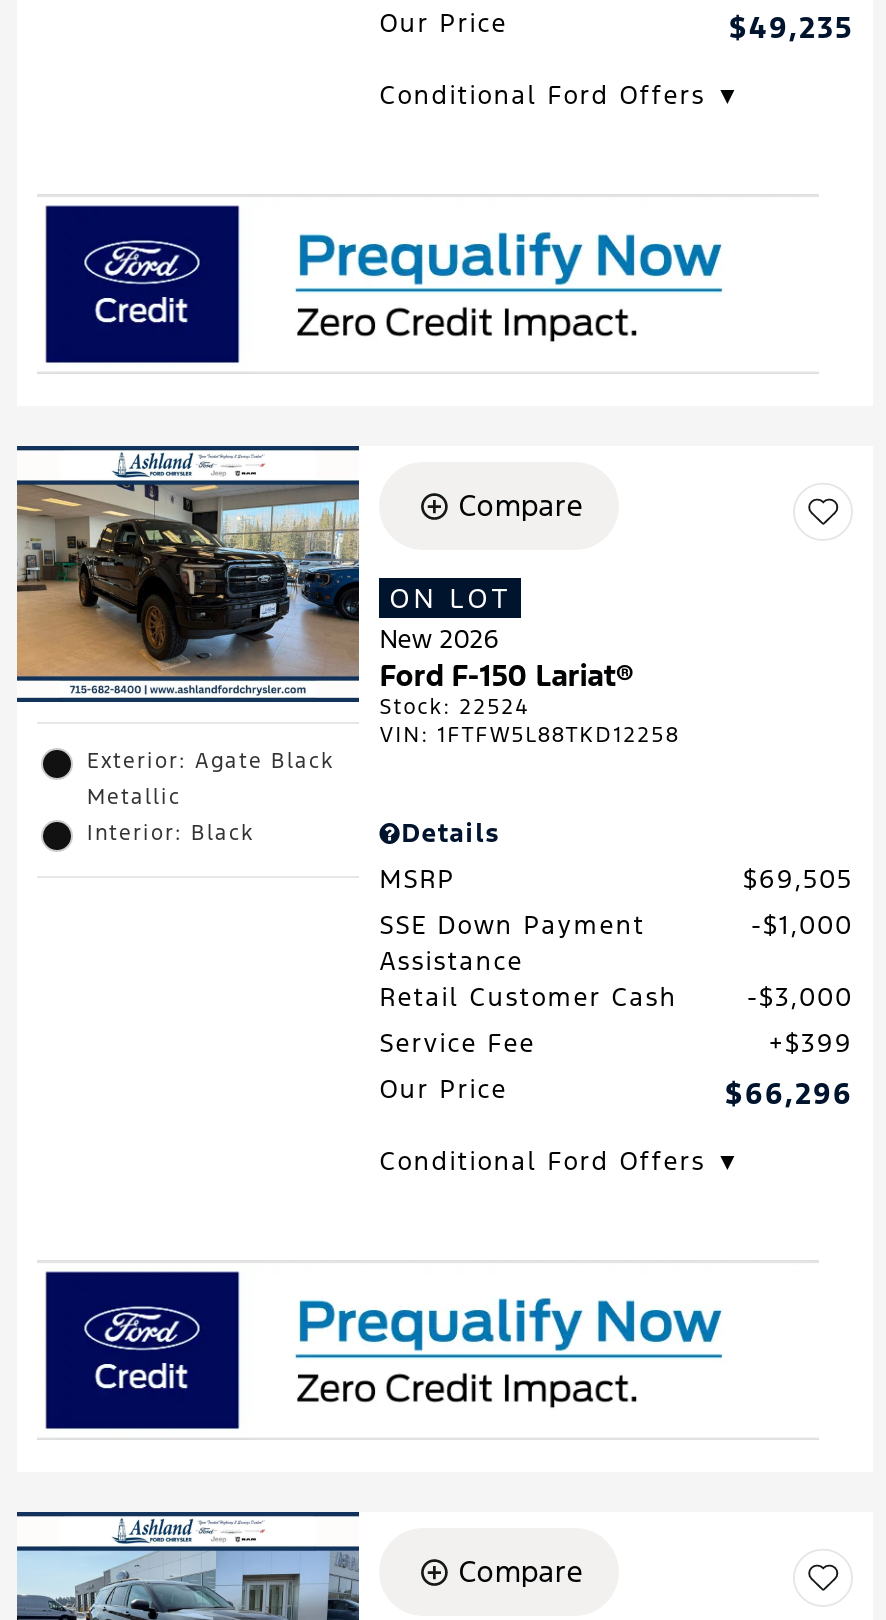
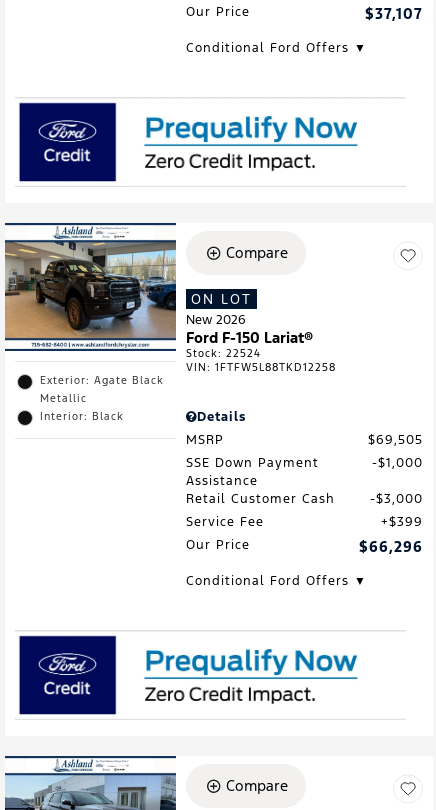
- $49,235
+ $37,107
